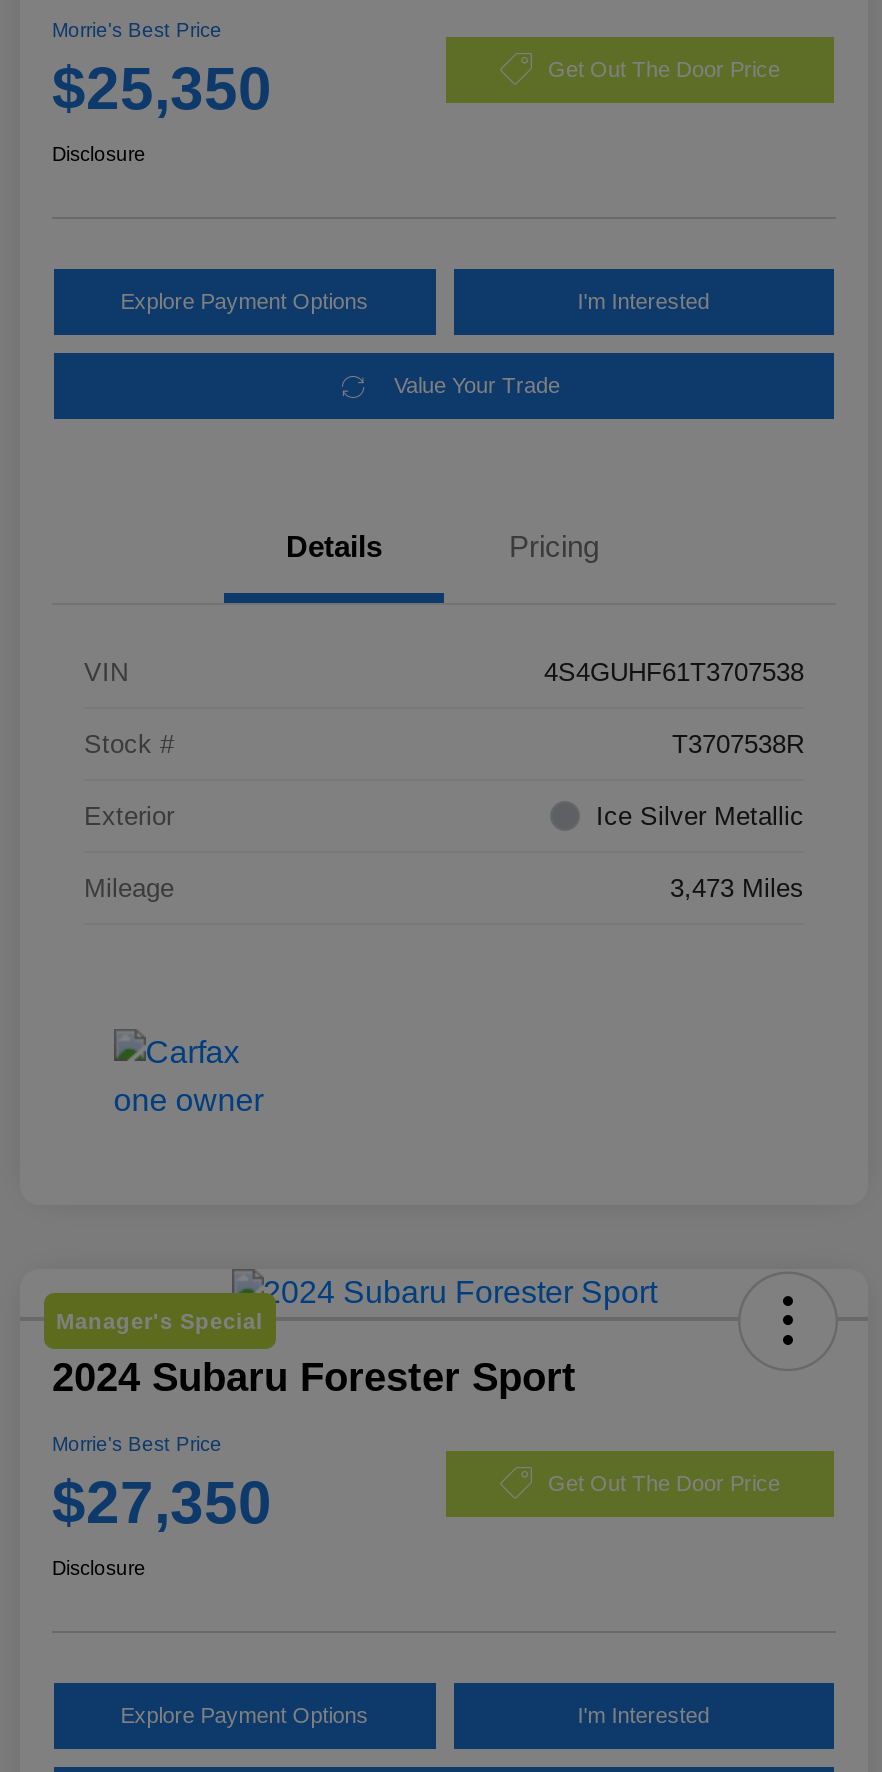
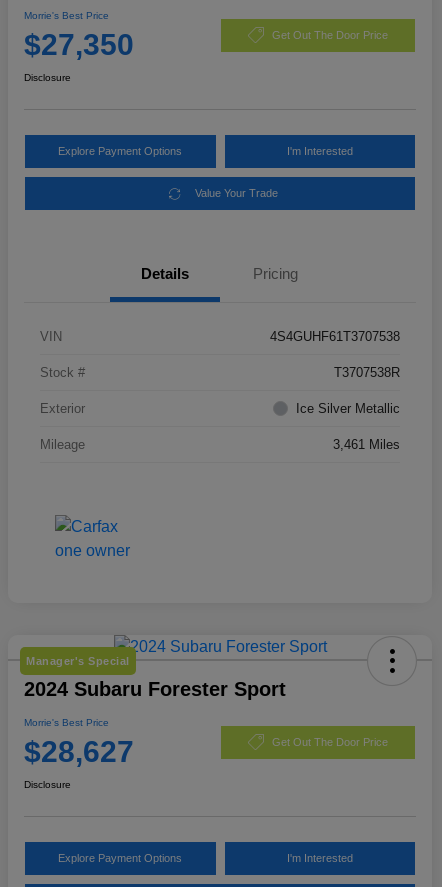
- $25,350
+ $27,350

- 3,473 Miles
+ 3,461 Miles

- $27,350
+ $28,627
